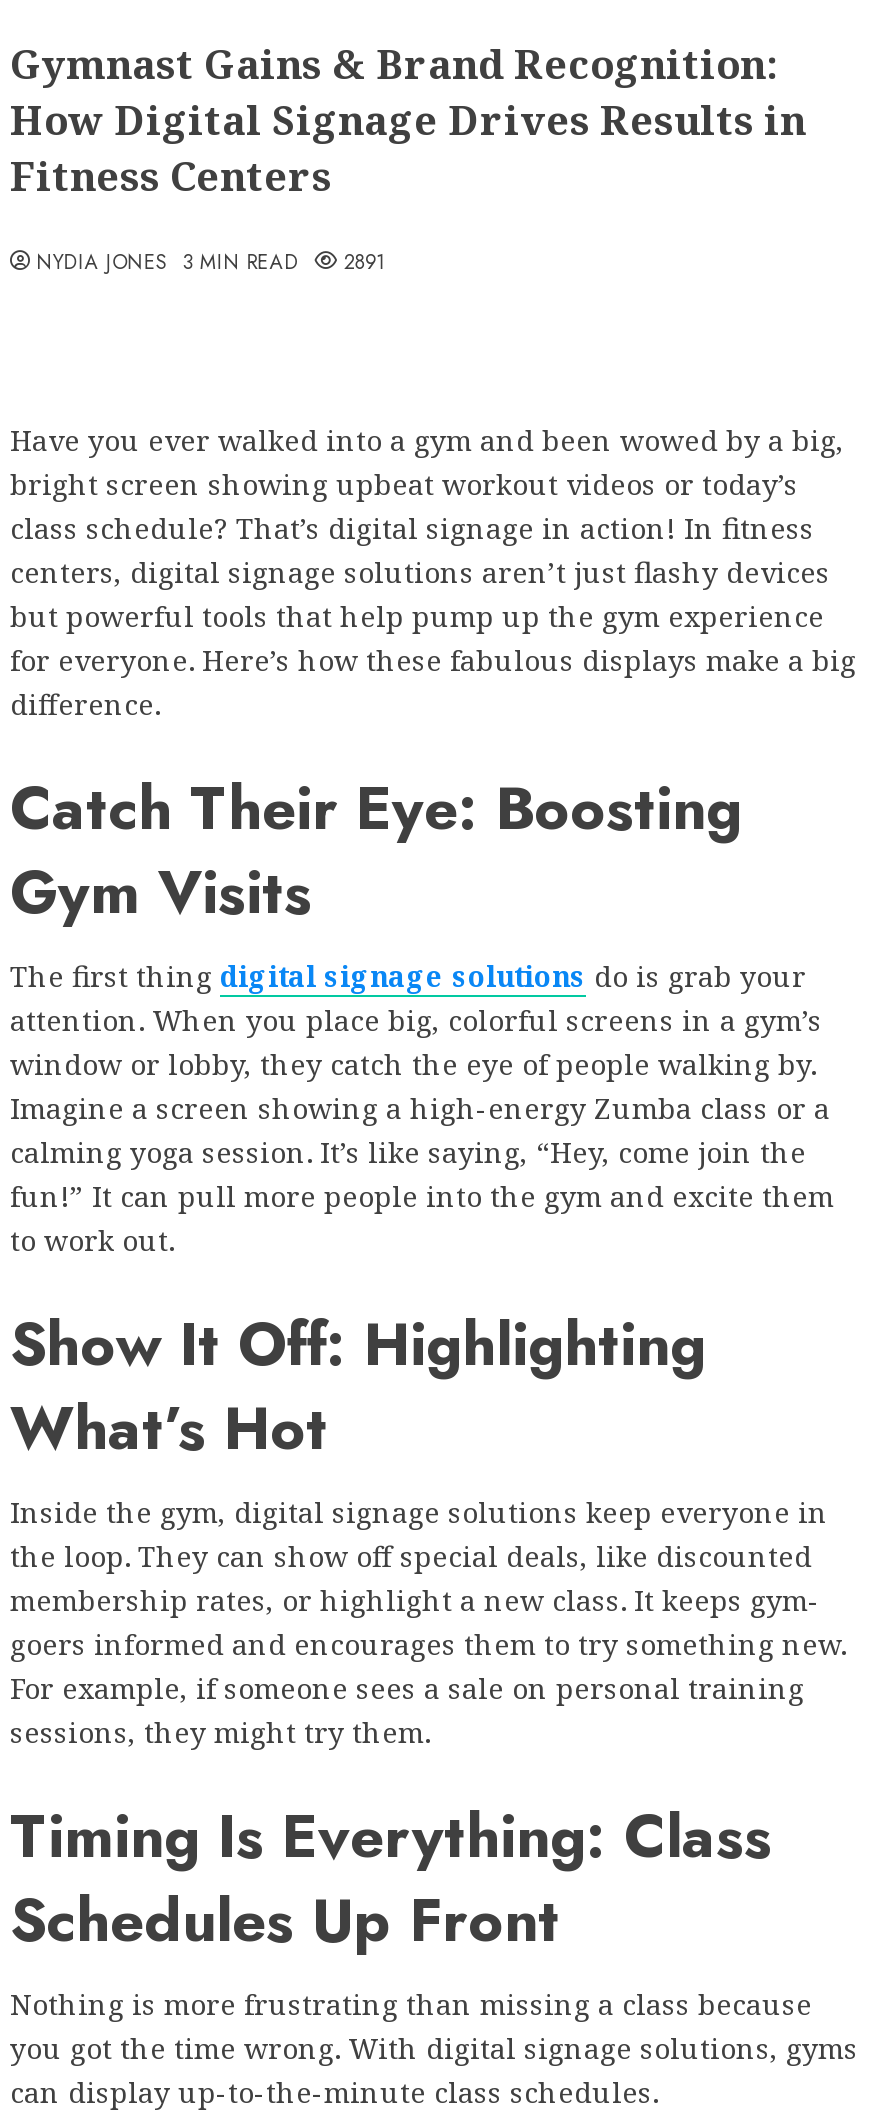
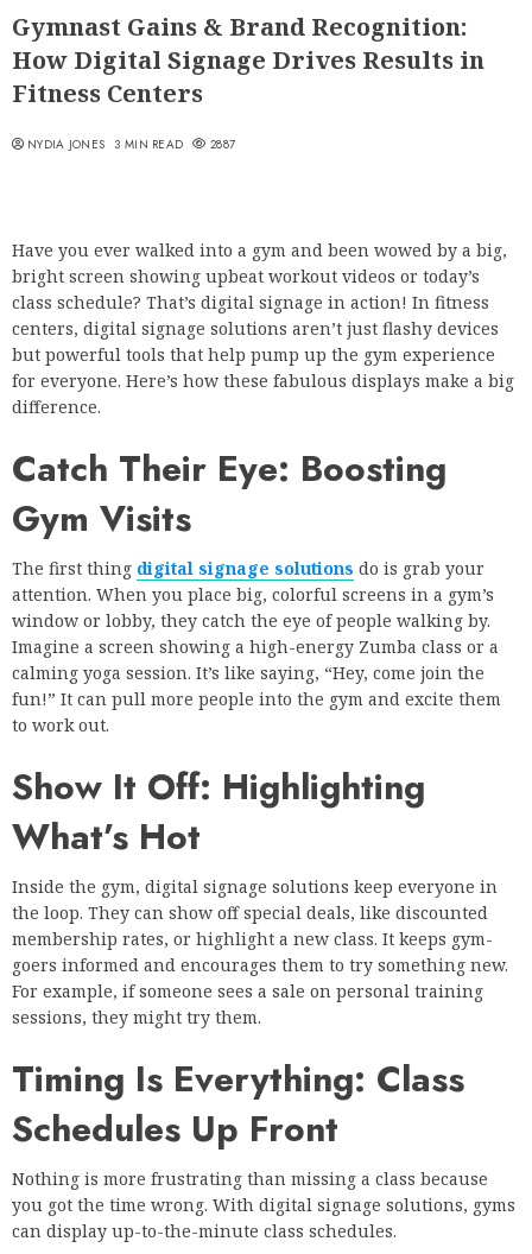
- NYDIA JONES 3 MIN READ 2891
+ NYDIA JONES 3 MIN READ 2887
